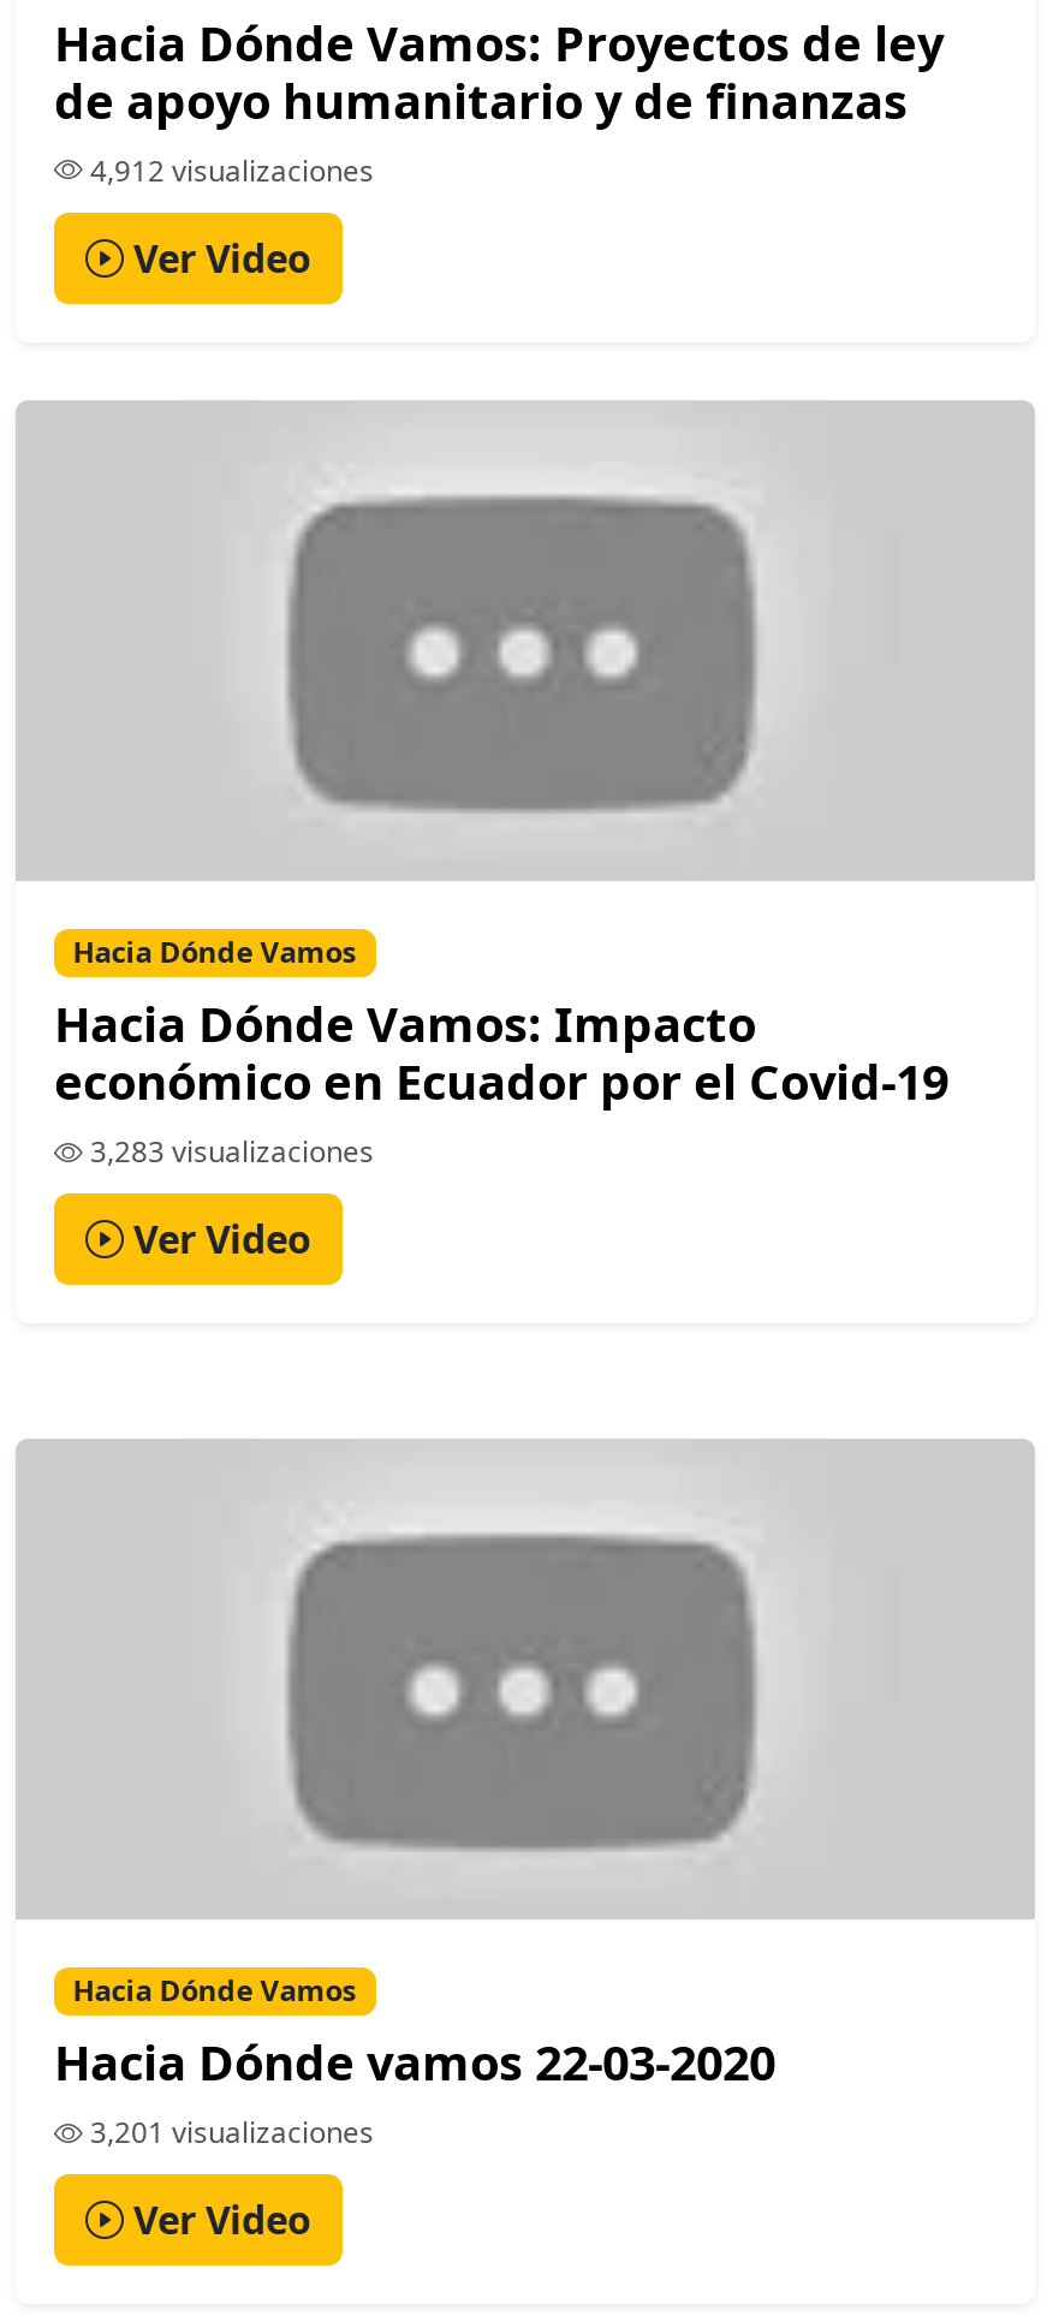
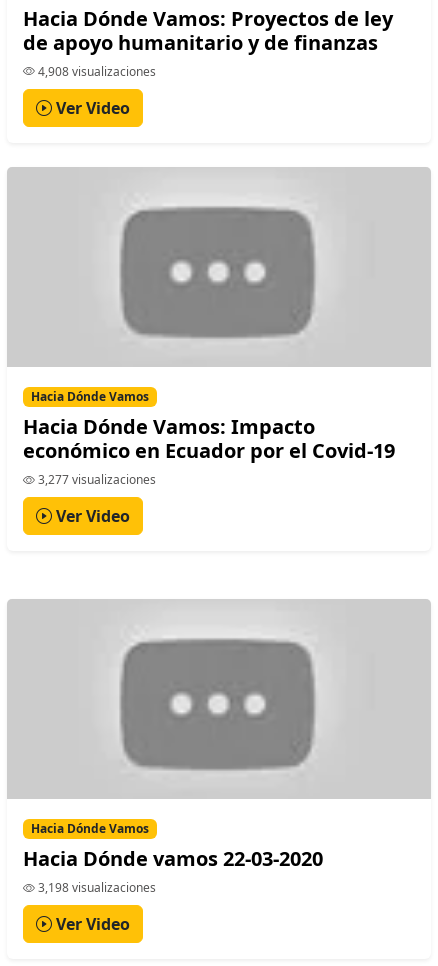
- 4,912 visualizaciones
+ 4,908 visualizaciones

- 3,283 visualizaciones
+ 3,277 visualizaciones

- 3,201 visualizaciones
+ 3,198 visualizaciones
